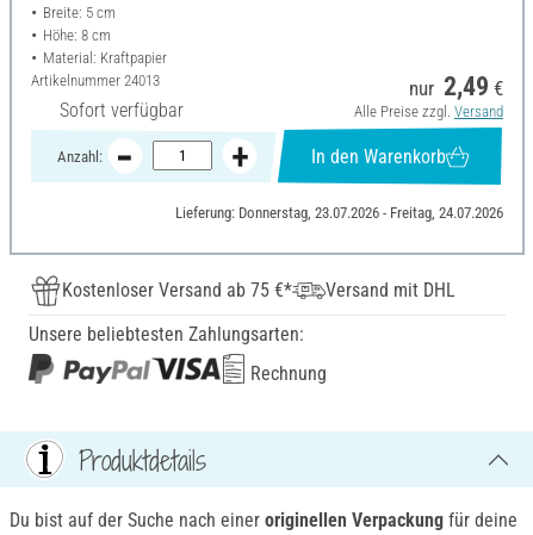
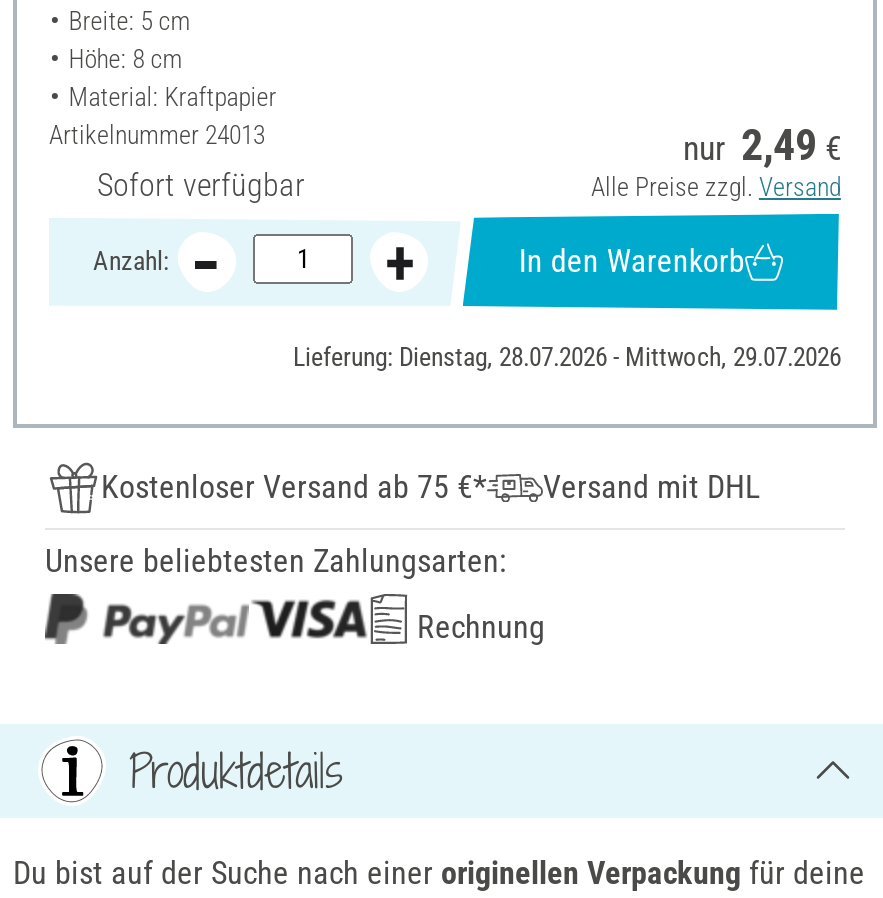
- Lieferung: Donnerstag, 23.07.2026 - Freitag, 24.07.2026
+ Lieferung: Dienstag, 28.07.2026 - Mittwoch, 29.07.2026
